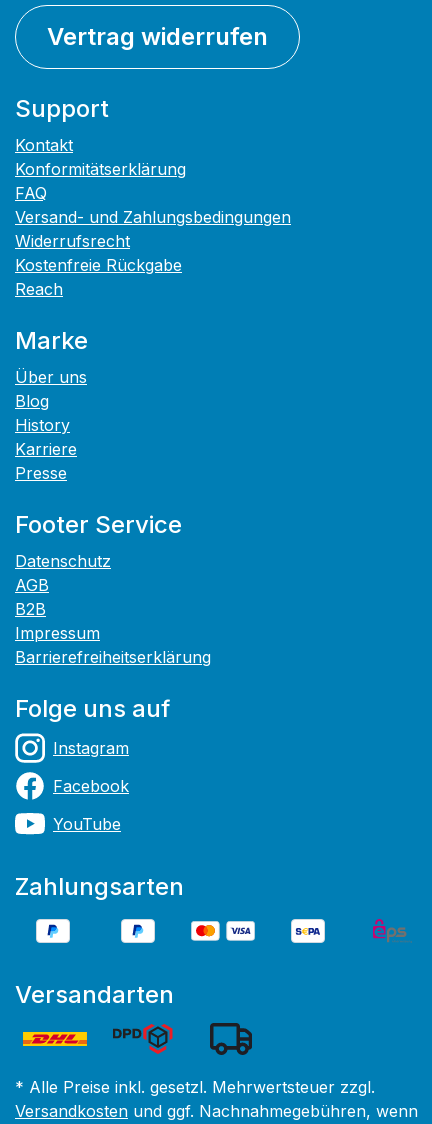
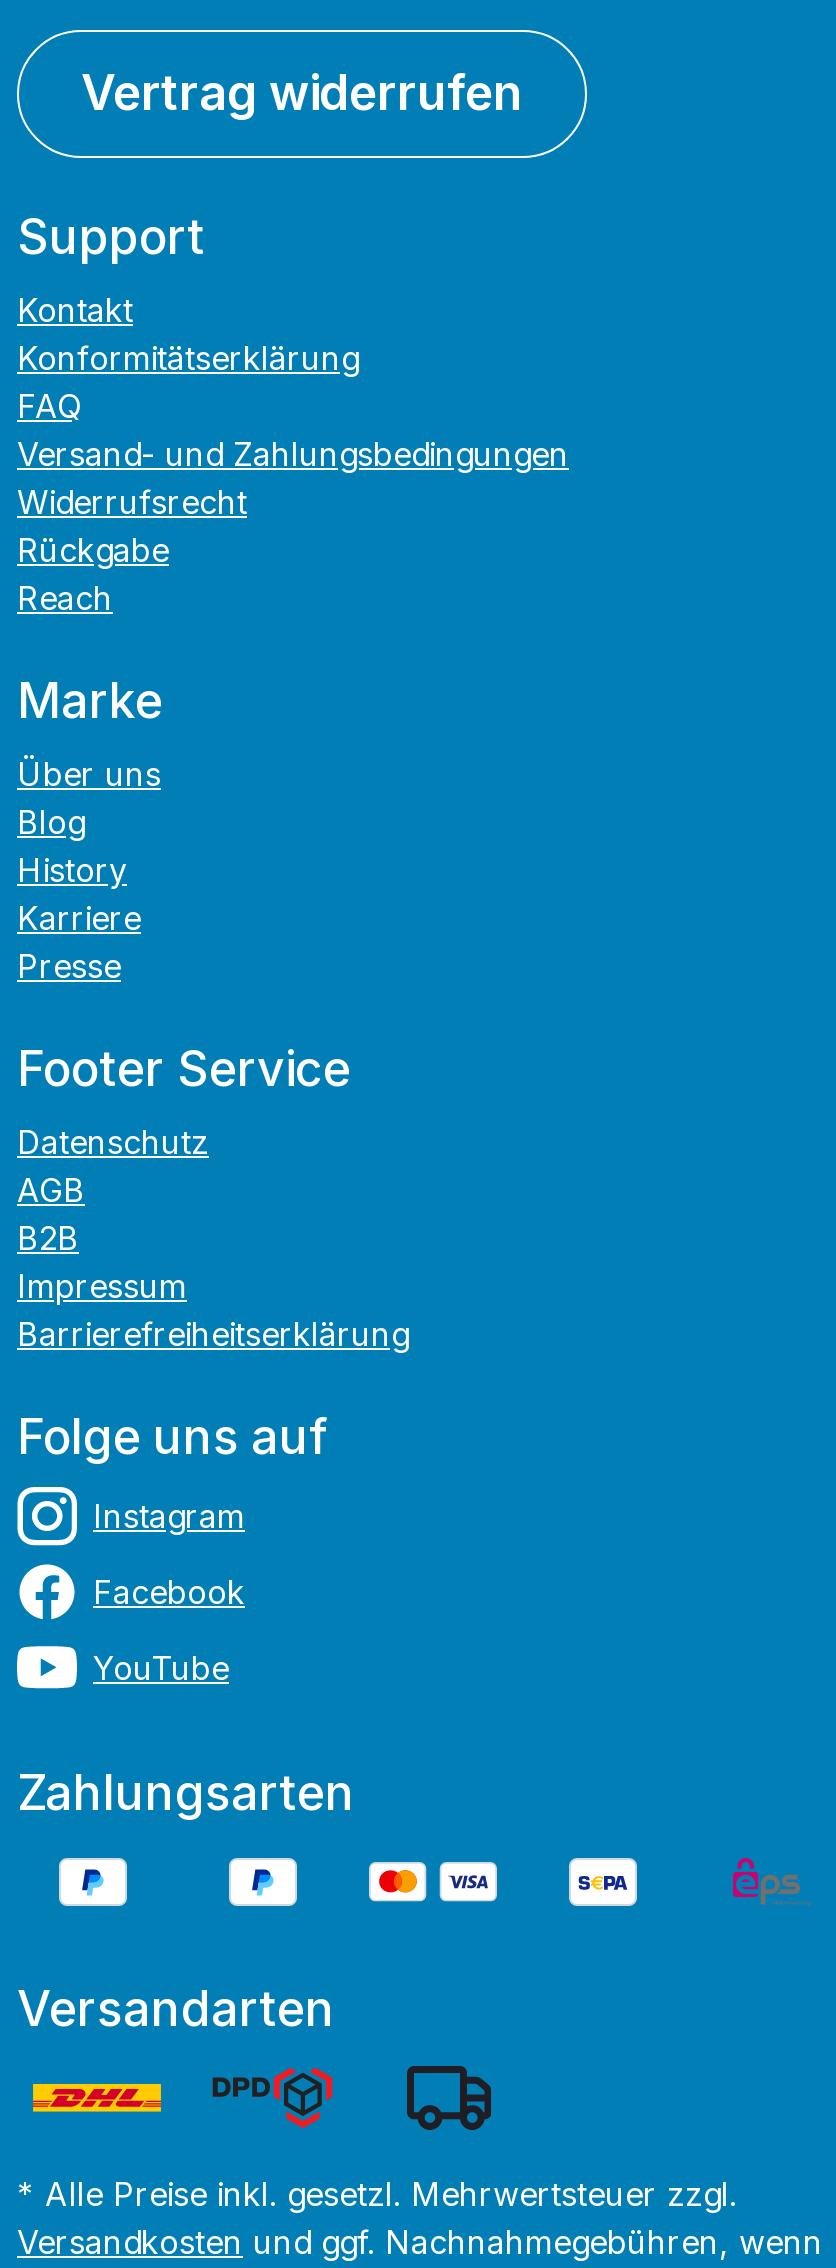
- Kostenfreie Rückgabe
+ Rückgabe
